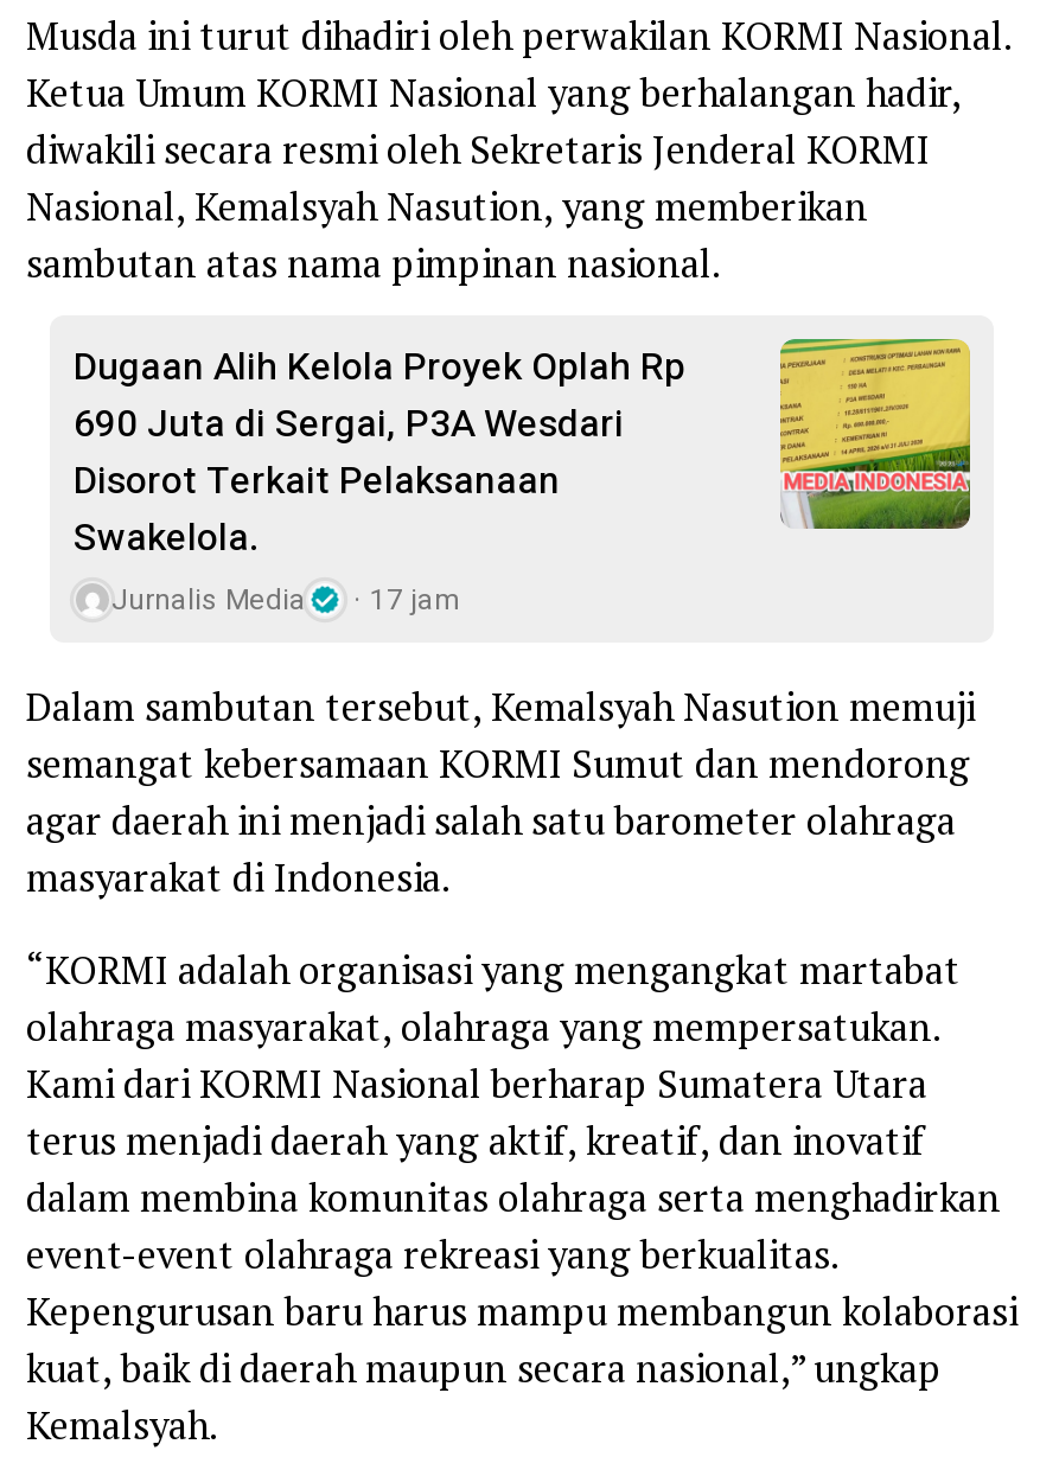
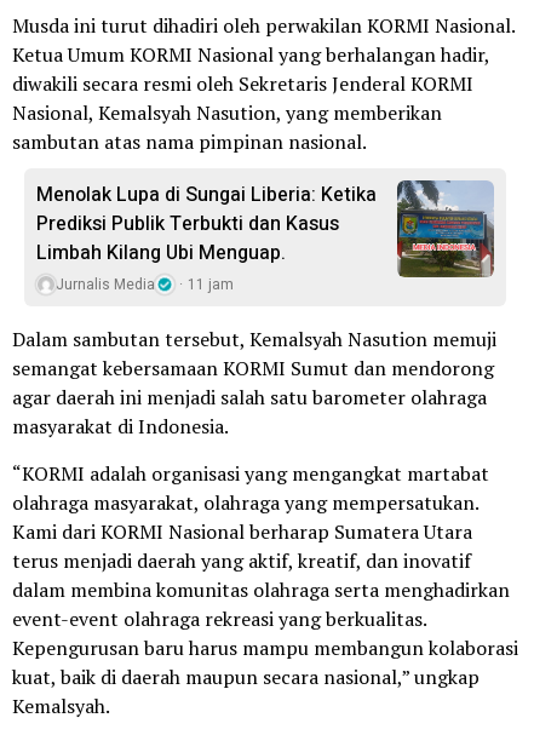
- [image]
- Dugaan Alih Kelola Proyek Oplah Rp
- 690 Juta di Sergai, P3A Wesdari
- Disorot Terkait Pelaksanaan
- Swakelola.
+ [image]
+ Menolak Lupa di Sungai Liberia: Ketika
+ Prediksi Publik Terbukti dan Kasus
+ Limbah Kilang Ubi Menguap.

- Jurnalis Media 17 jam
+ Jurnalis Media 11 jam
